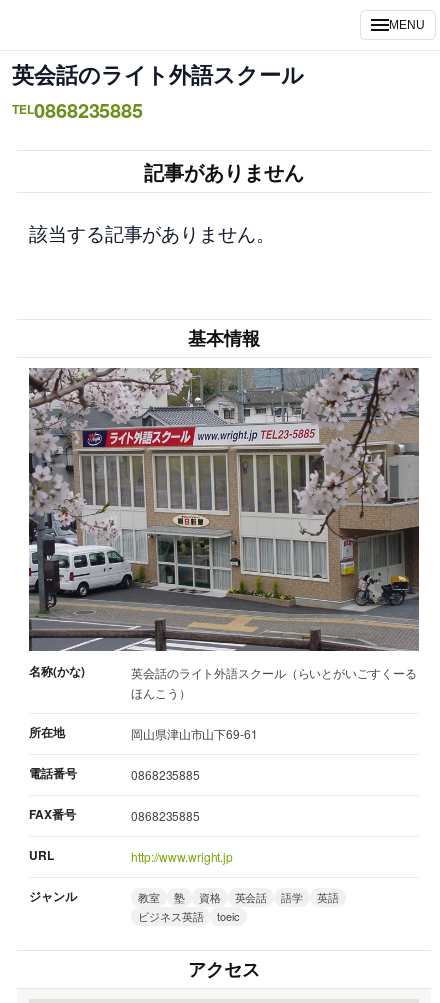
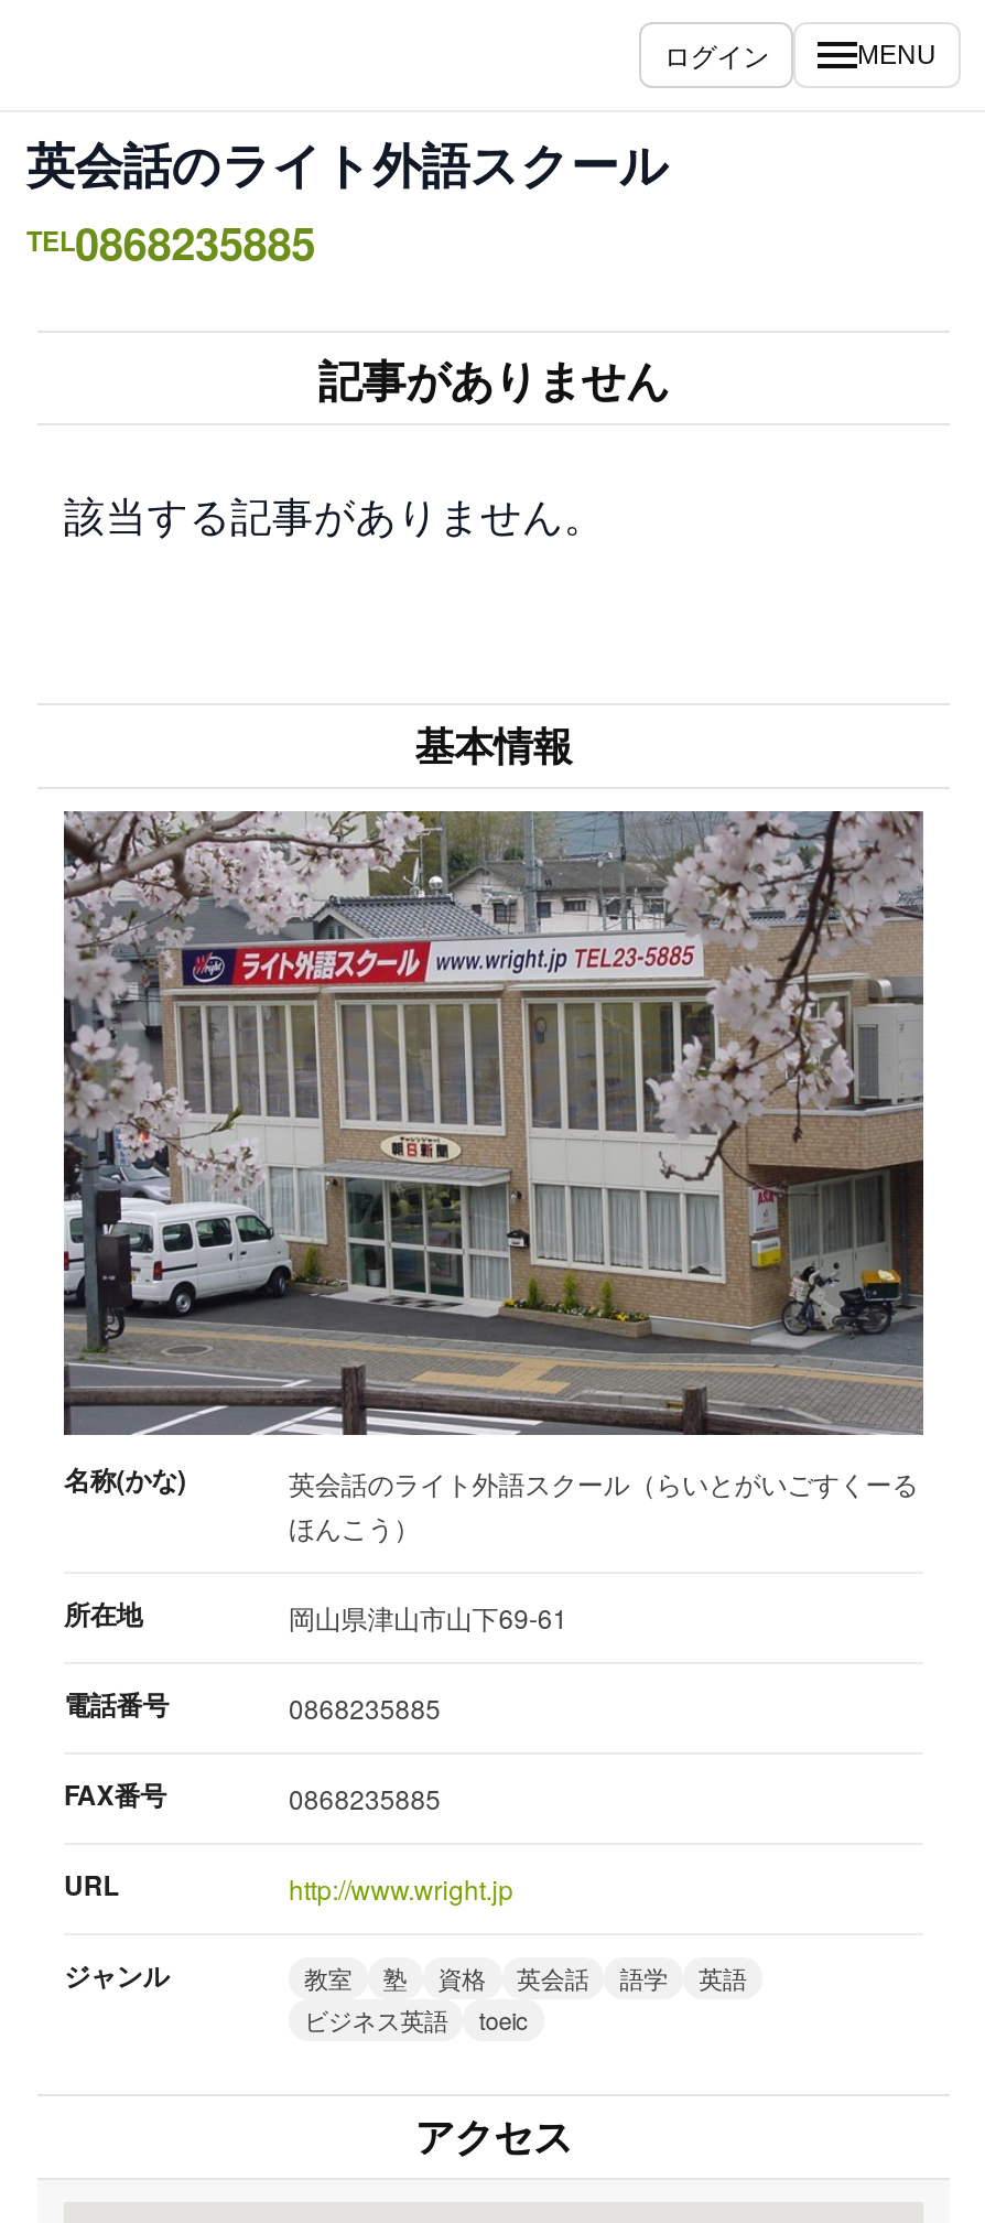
+ ログイン
